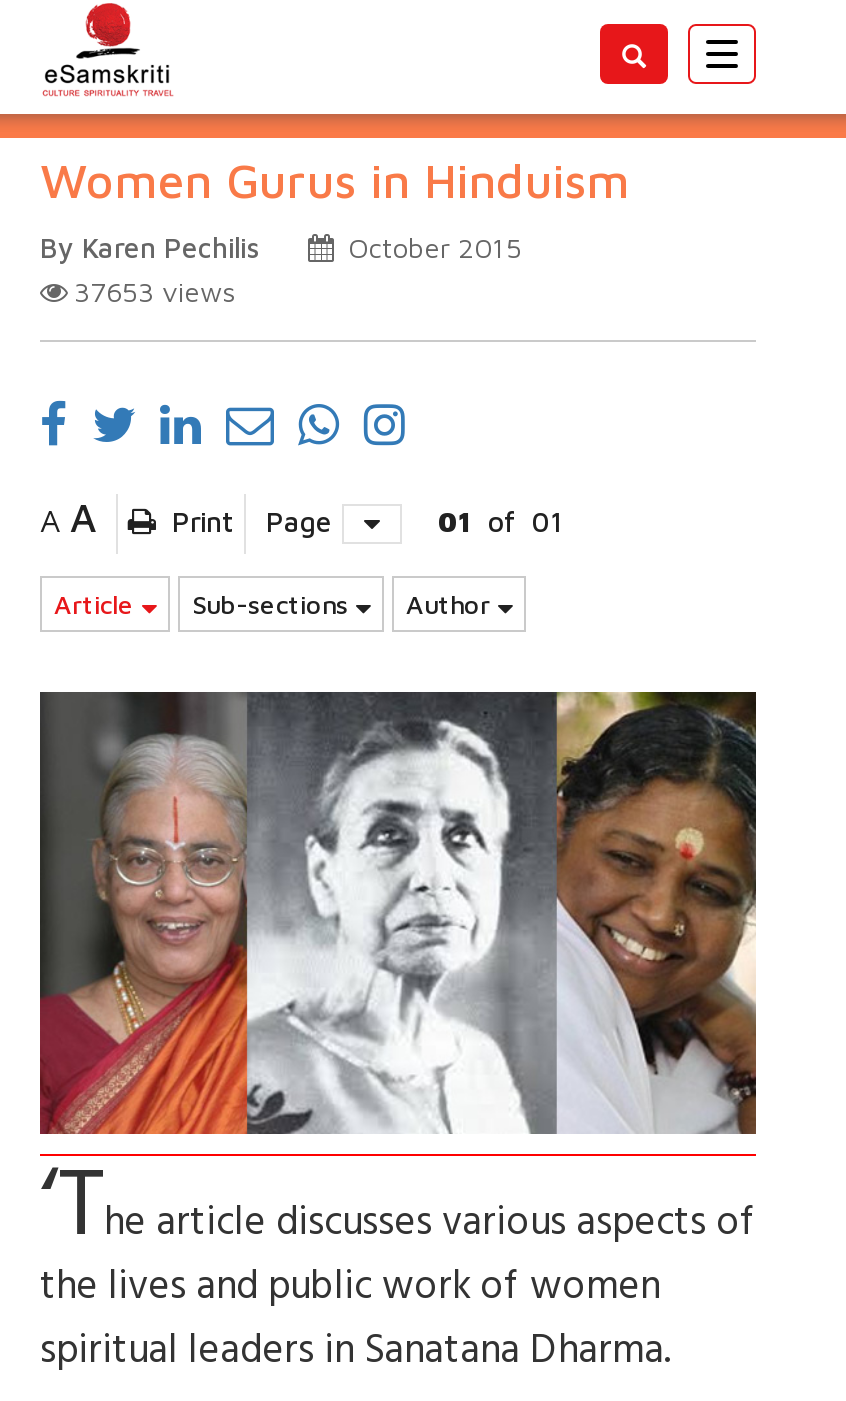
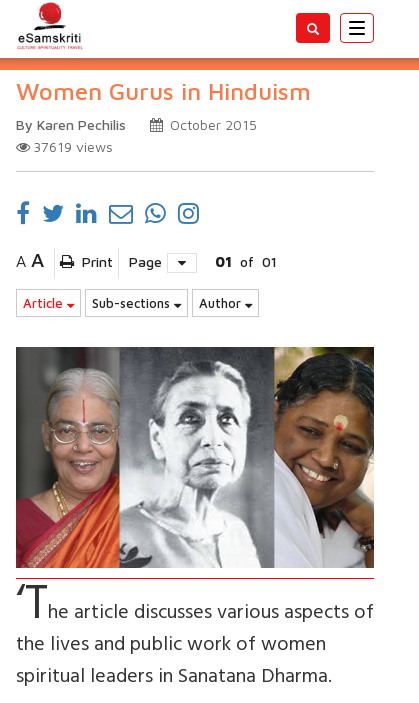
- 37653 views
+ 37619 views
